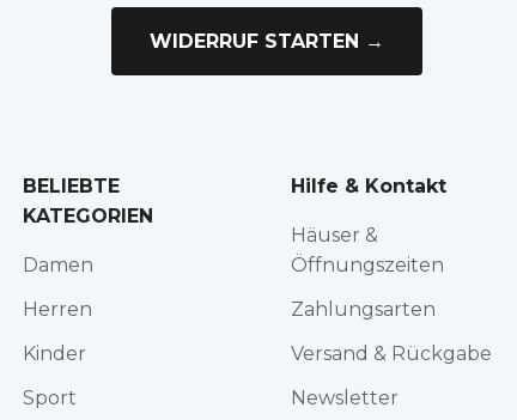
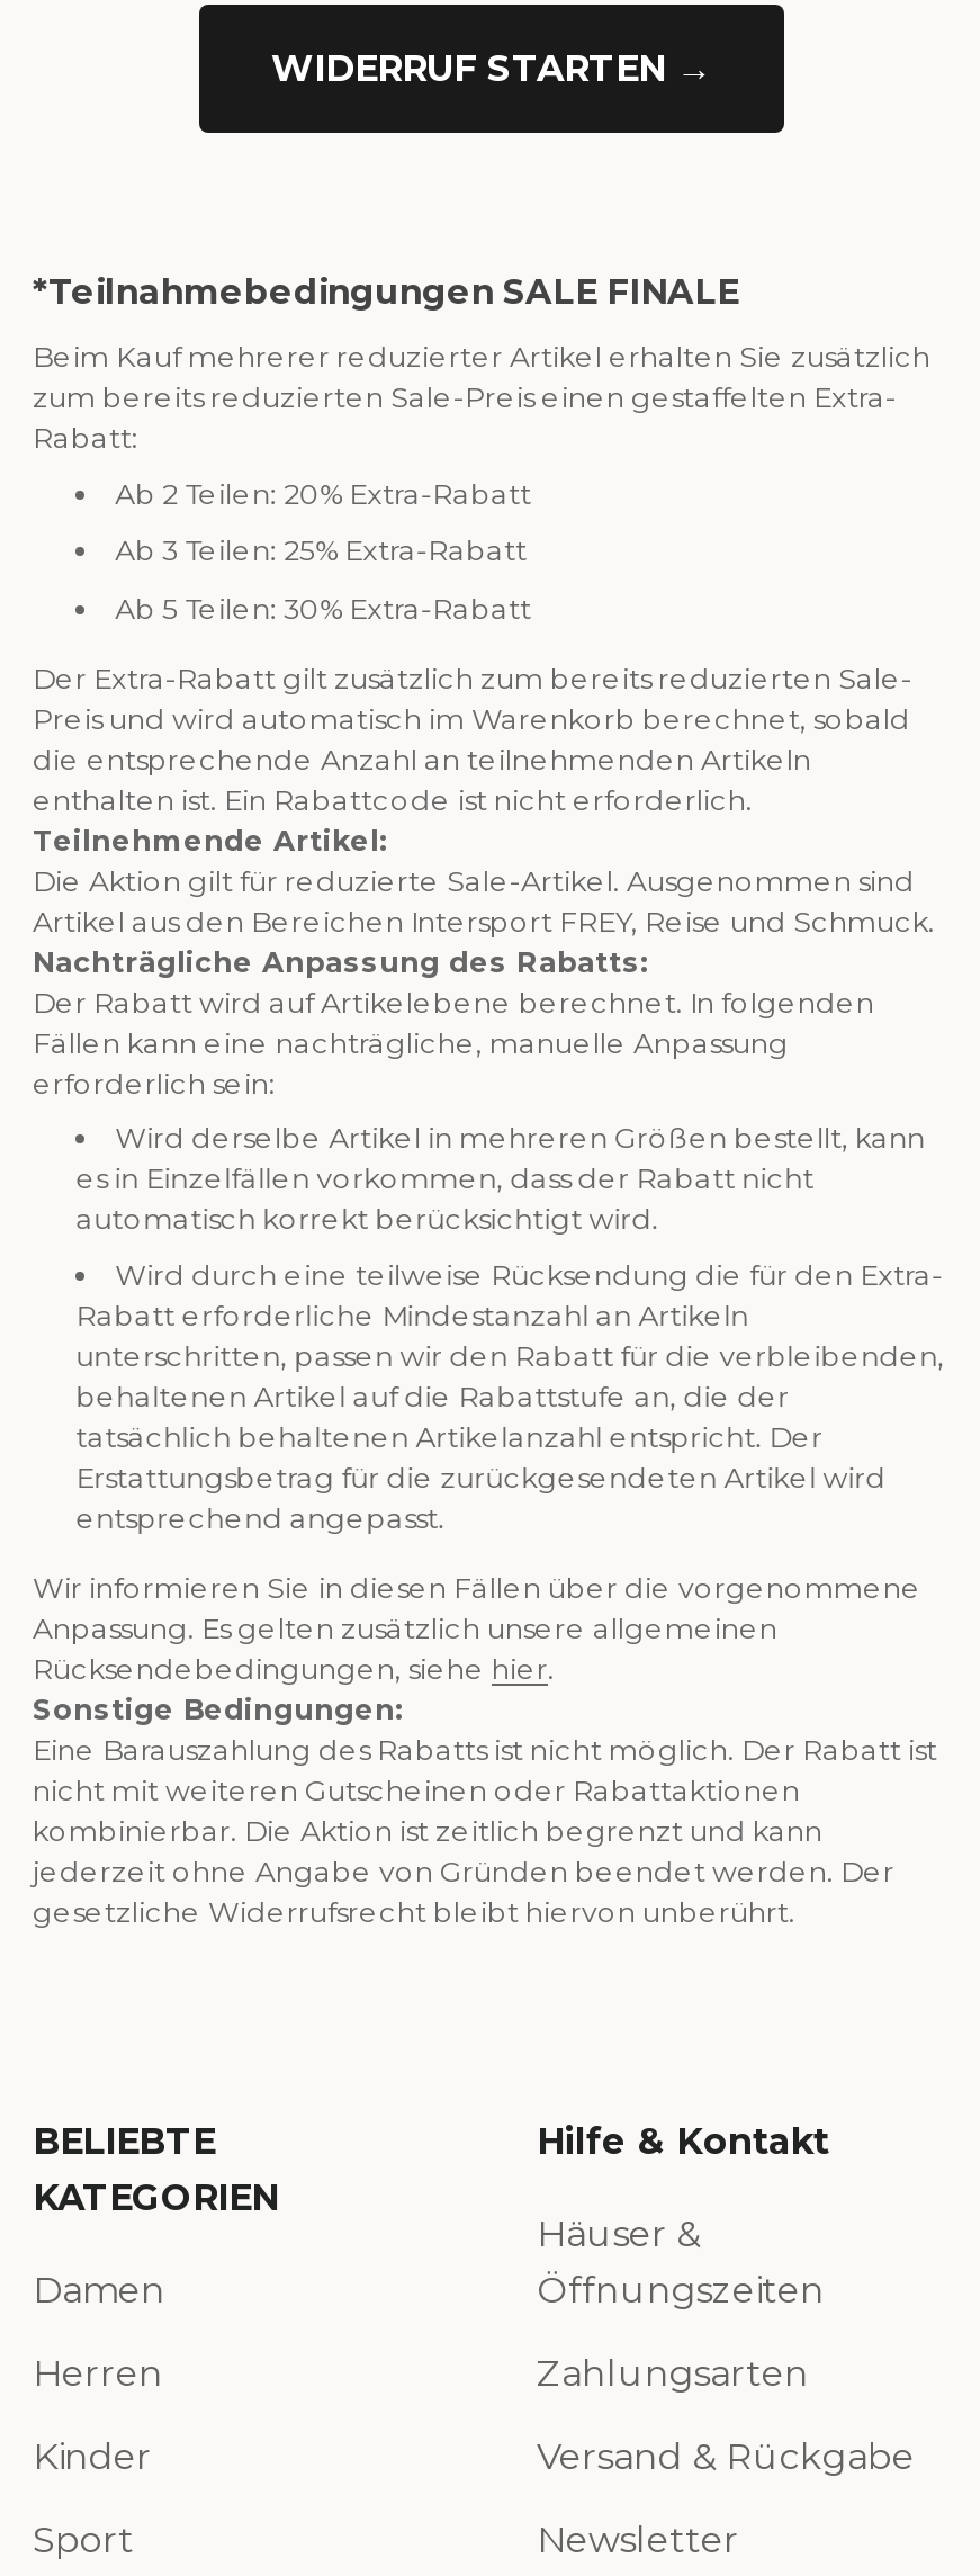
+ *Teilnahmebedingungen SALE FINALE
+ Beim Kauf mehrerer reduzierter Artikel erhalten Sie zusätzlich
+ zum bereits reduzierten Sale-Preis einen gestaffelten Extra-
+ Rabatt:
+ Ab 2 Teilen: 20% Extra-Rabatt
+ Ab 3 Teilen: 25% Extra-Rabatt
+ Ab 5 Teilen: 30% Extra-Rabatt
+ Der Extra-Rabatt gilt zusätzlich zum bereits reduzierten Sale-
+ Preis und wird automatisch im Warenkorb berechnet, sobald
+ die entsprechende Anzahl an teilnehmenden Artikeln
+ enthalten ist. Ein Rabattcode ist nicht erforderlich.
+ Teilnehmende Artikel:
+ Die Aktion gilt für reduzierte Sale-Artikel. Ausgenommen sind
+ Artikel aus den Bereichen Intersport FREY, Reise und Schmuck.
+ Nachträgliche Anpassung des Rabatts:
+ Der Rabatt wird auf Artikelebene berechnet. In folgenden
+ Fällen kann eine nachträgliche, manuelle Anpassung
+ erforderlich sein:
+ Wird derselbe Artikel in mehreren Größen bestellt, kann
+ es in Einzelfällen vorkommen, dass der Rabatt nicht
+ automatisch korrekt berücksichtigt wird.
+ Wird durch eine teilweise Rücksendung die für den Extra-
+ Rabatt erforderliche Mindestanzahl an Artikeln
+ unterschritten, passen wir den Rabatt für die verbleibenden,
+ behaltenen Artikel auf die Rabattstufe an, die der
+ tatsächlich behaltenen Artikelanzahl entspricht. Der
+ Erstattungsbetrag für die zurückgesendeten Artikel wird
+ entsprechend angepasst.
+ Wir informieren Sie in diesen Fällen über die vorgenommene
+ Anpassung. Es gelten zusätzlich unsere allgemeinen
+ Rücksendebedingungen, siehe hier.
+ Sonstige Bedingungen:
+ Eine Barauszahlung des Rabatts ist nicht möglich. Der Rabatt ist
+ nicht mit weiteren Gutscheinen oder Rabattaktionen
+ kombinierbar. Die Aktion ist zeitlich begrenzt und kann
+ jederzeit ohne Angabe von Gründen beendet werden. Der
+ gesetzliche Widerrufsrecht bleibt hiervon unberührt.
